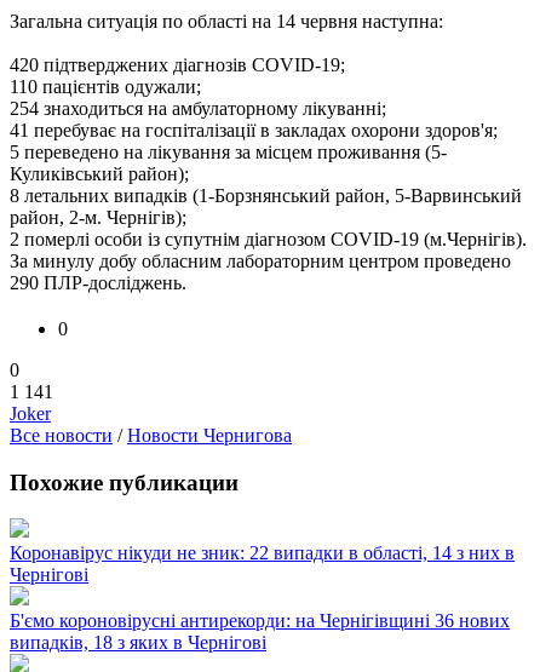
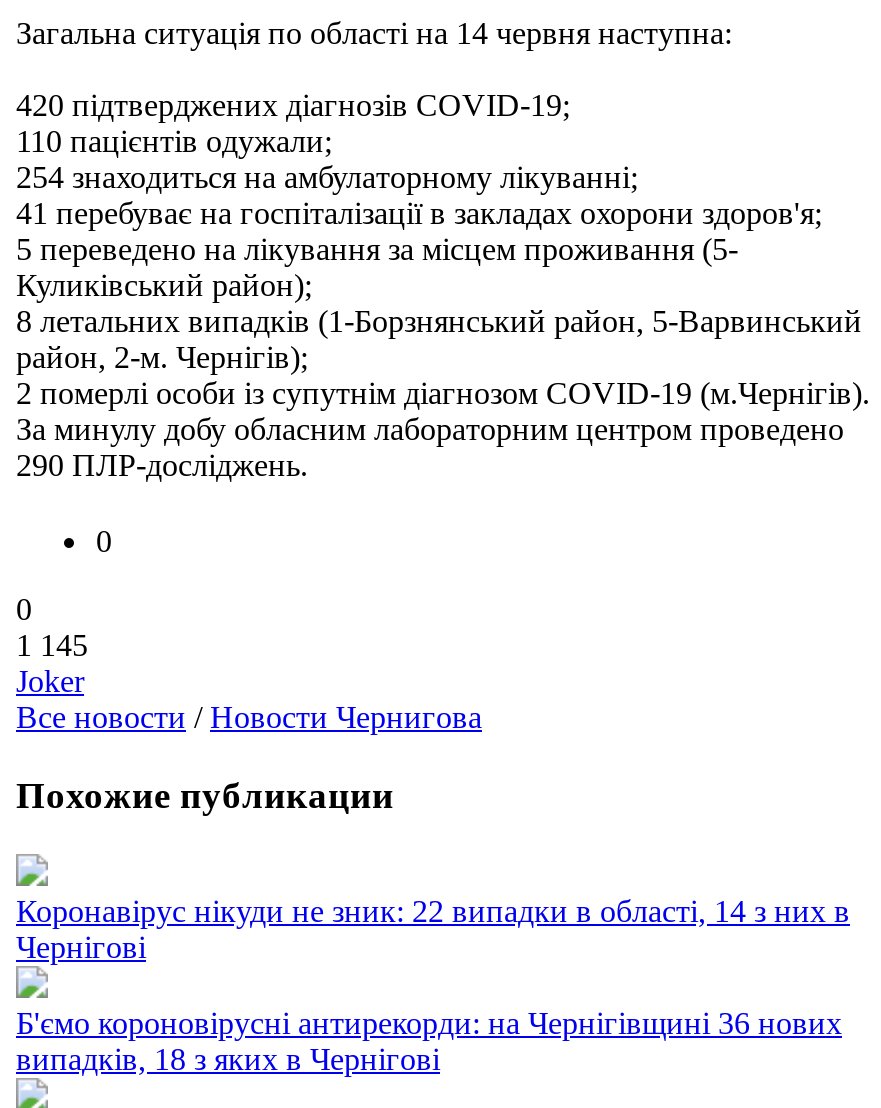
- 1 141
+ 1 145
